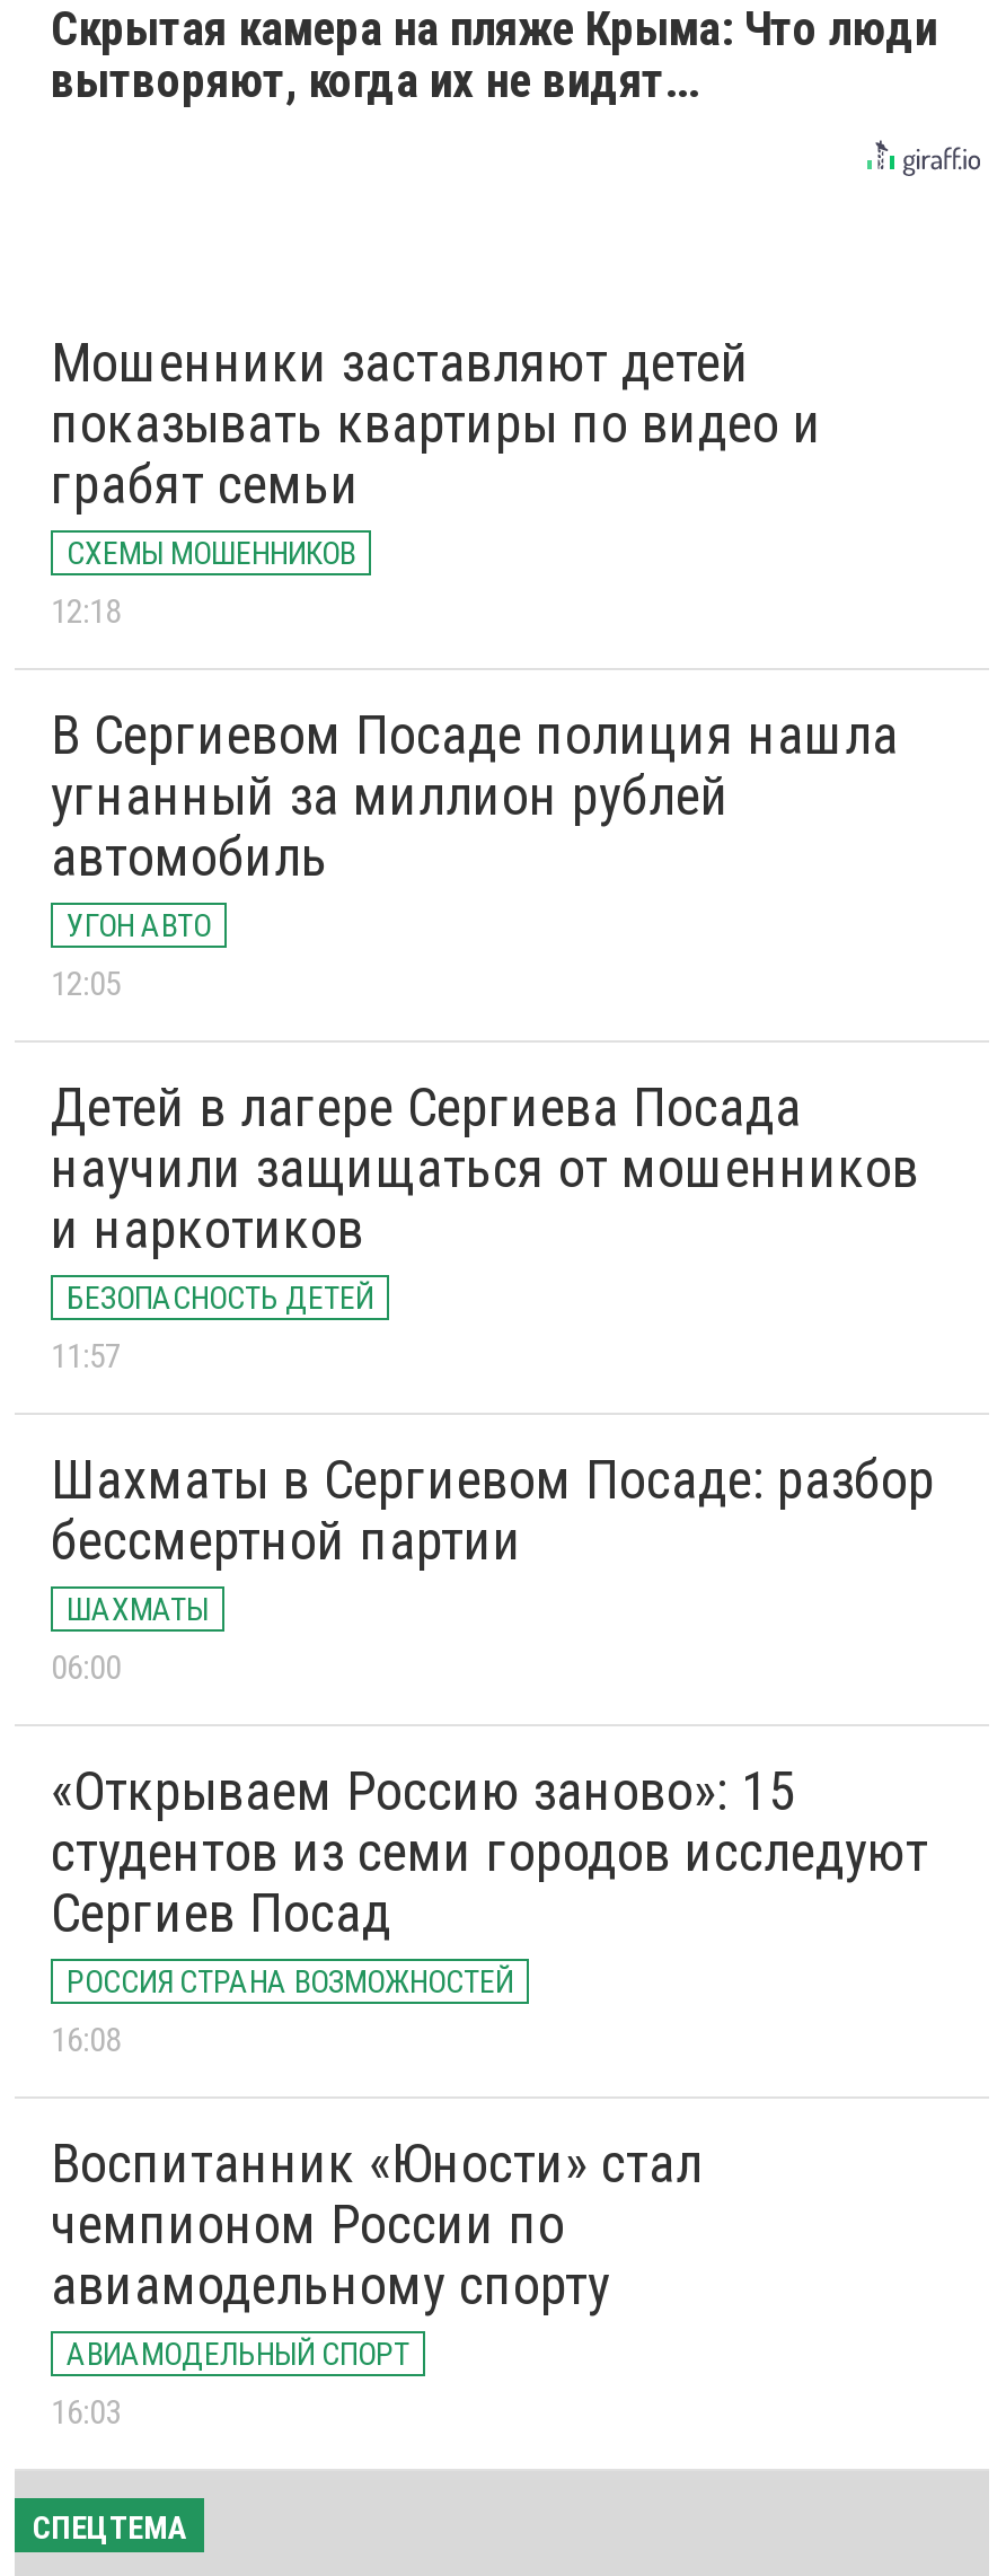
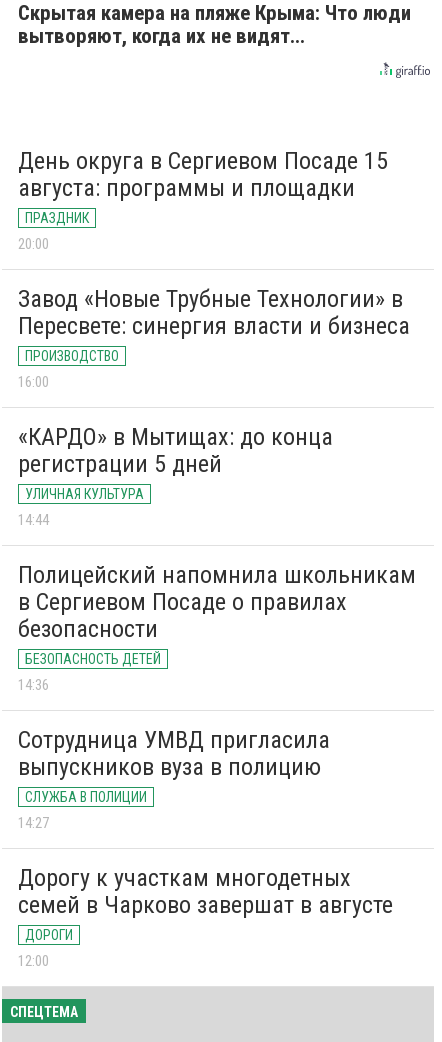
- Мошенники заставляют детей
- показывать квартиры по видео и
- грабят семьи
- СХЕМЫ МОШЕННИКОВ
- 12:18
- В Сергиевом Посаде полиция нашла
- угнанный за миллион рублей
- автомобиль
- УГОН АВТО
- 12:05
- Детей в лагере Сергиева Посада
- научили защищаться от мошенников
- и наркотиков
+ День округа в Сергиевом Посаде 15
+ августа: программы и площадки
+ ПРАЗДНИК
+ 20:00
+ Завод «Новые Трубные Технологии» в
+ Пересвете: синергия власти и бизнеса
+ ПРОИЗВОДСТВО
+ 16:00
+ «КАРДО» в Мытищах: до конца
+ регистрации 5 дней
+ УЛИЧНАЯ КУЛЬТУРА
+ 14:44
+ Полицейский напомнила школьникам
+ в Сергиевом Посаде о правилах
+ безопасности

moved down: БЕЗОПАСНОСТЬ ДЕТЕЙ

- 11:57
- Шахматы в Сергиевом Посаде: разбор
- бессмертной партии
- ШАХМАТЫ
- 06:00
- «Открываем Россию заново»: 15
- студентов из семи городов исследуют
- Сергиев Посад
- РОССИЯ СТРАНА ВОЗМОЖНОСТЕЙ
- 16:08
- Воспитанник «Юности» стал
- чемпионом России по
- авиамодельному спорту
- АВИАМОДЕЛЬНЫЙ СПОРТ
- 16:03
+ 14:36
+ Сотрудница УМВД пригласила
+ выпускников вуза в полицию
+ СЛУЖБА В ПОЛИЦИИ
+ 14:27
+ Дорогу к участкам многодетных
+ семей в Чарково завершат в августе
+ ДОРОГИ
+ 12:00
